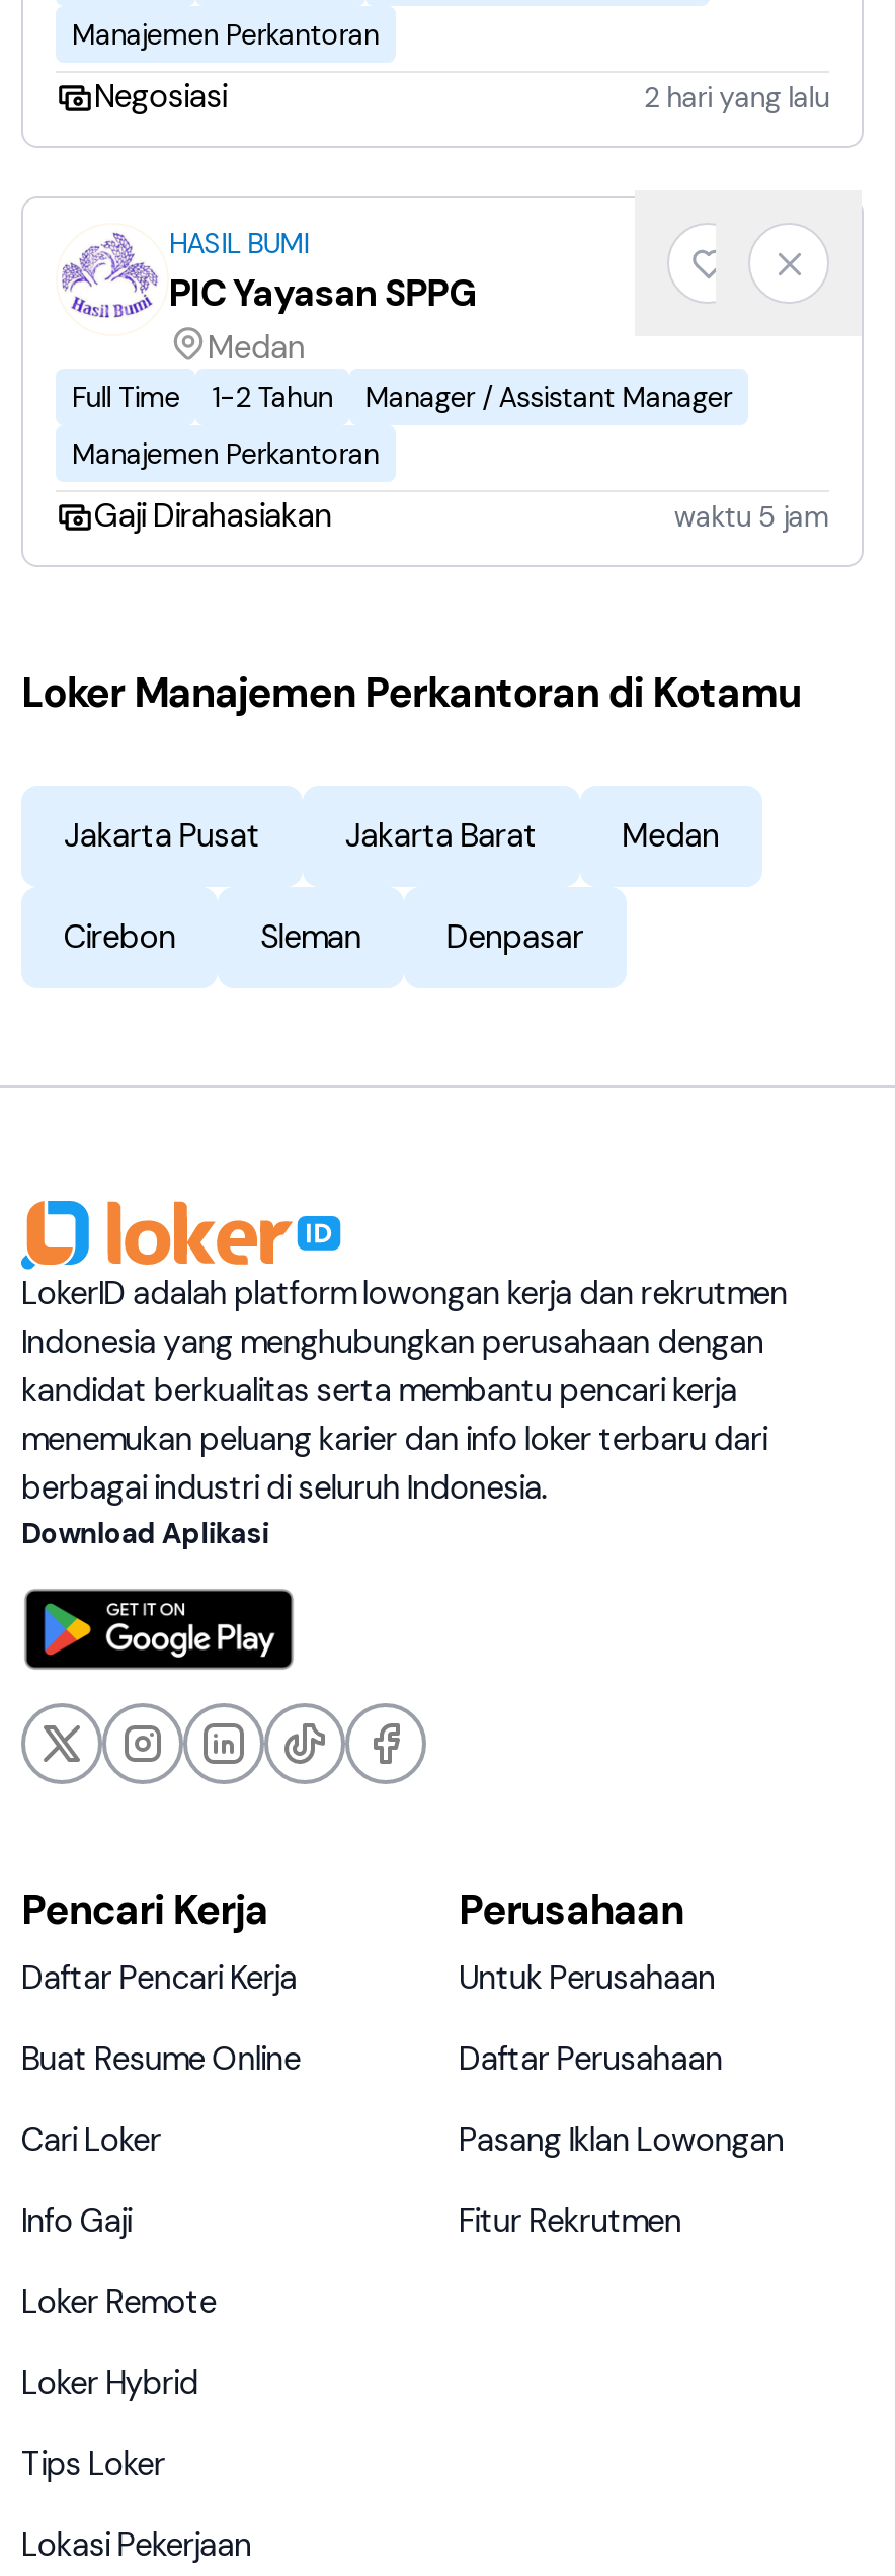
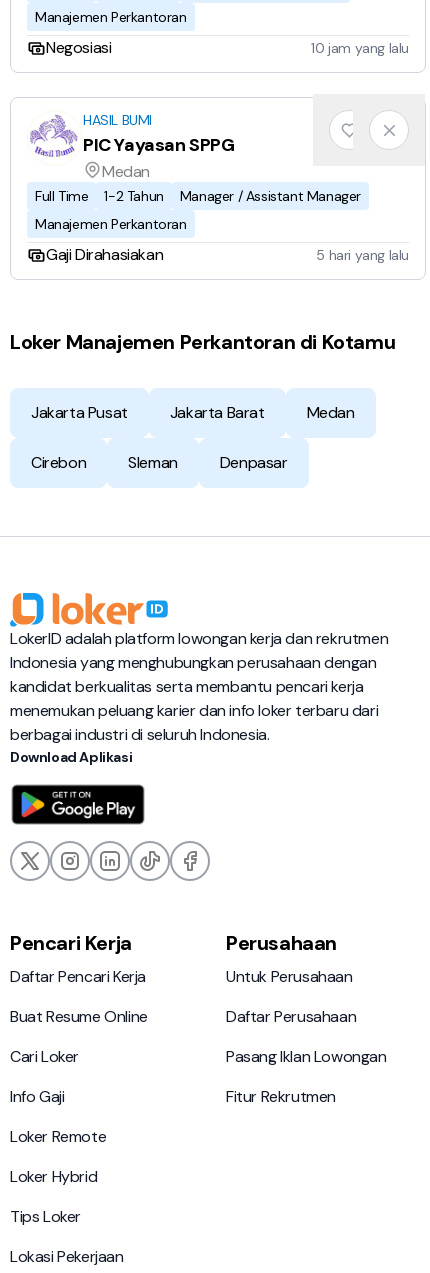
- 2 hari yang lalu
+ 10 jam yang lalu

- waktu 5 jam
+ 5 hari yang lalu
